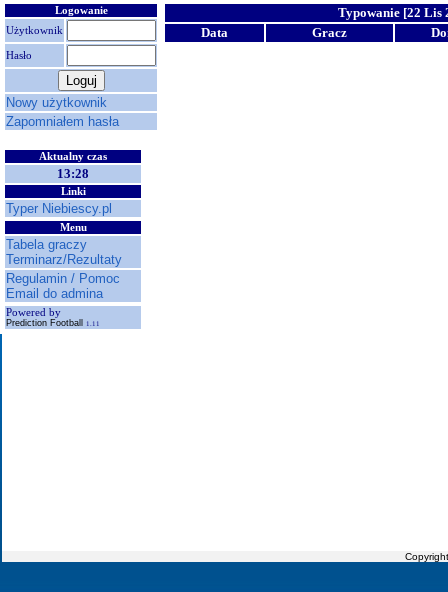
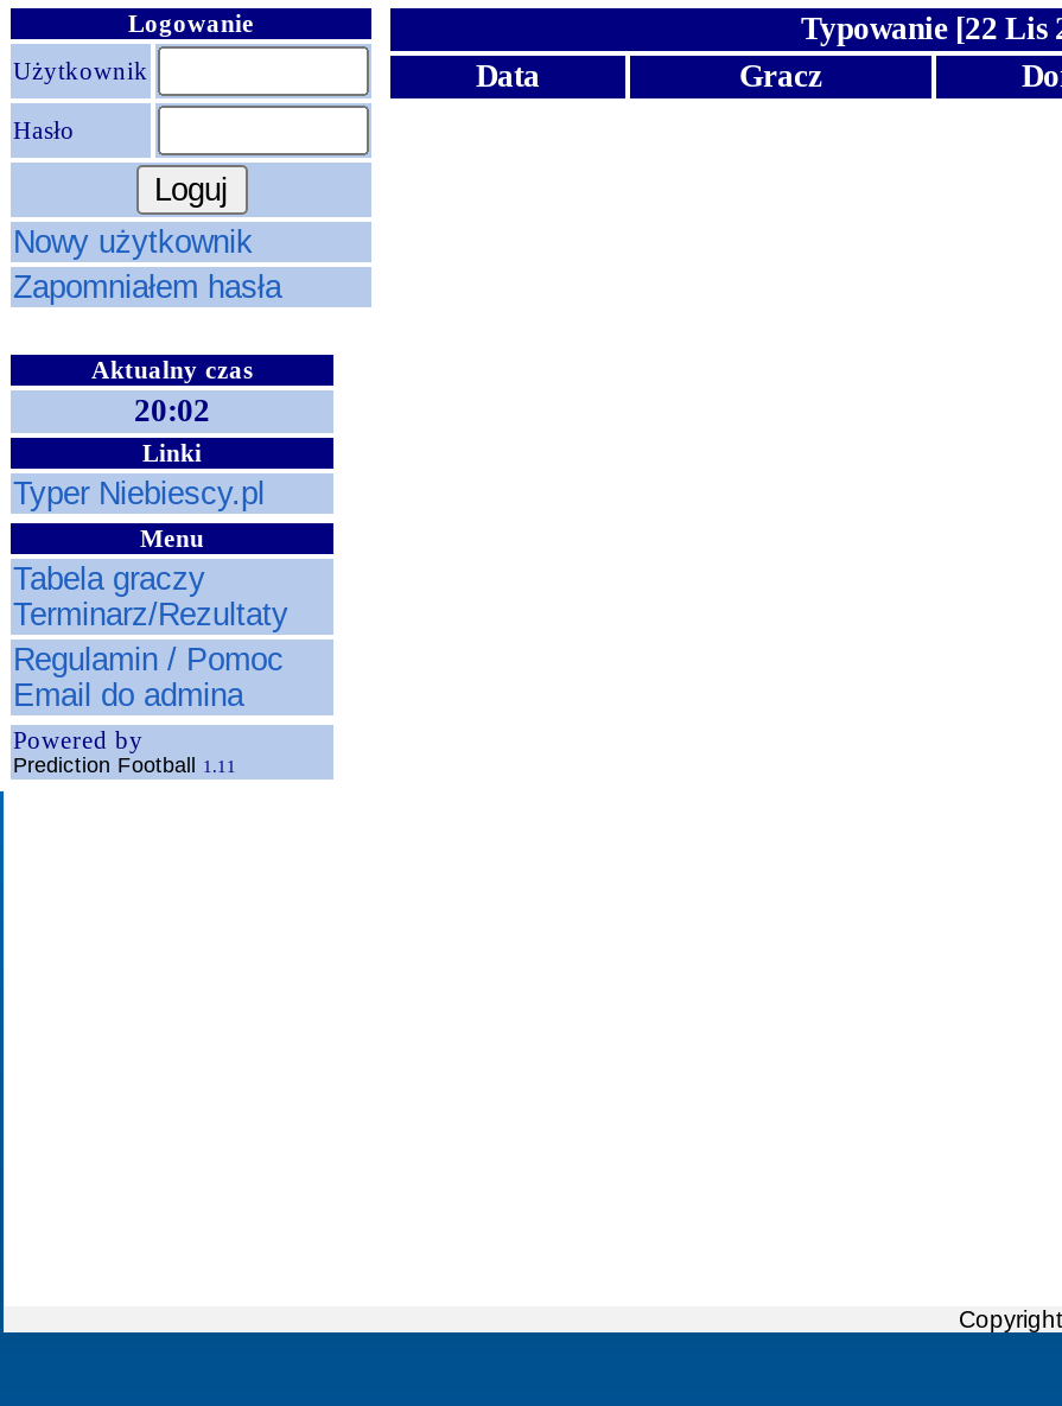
- 13:28
+ 20:02
